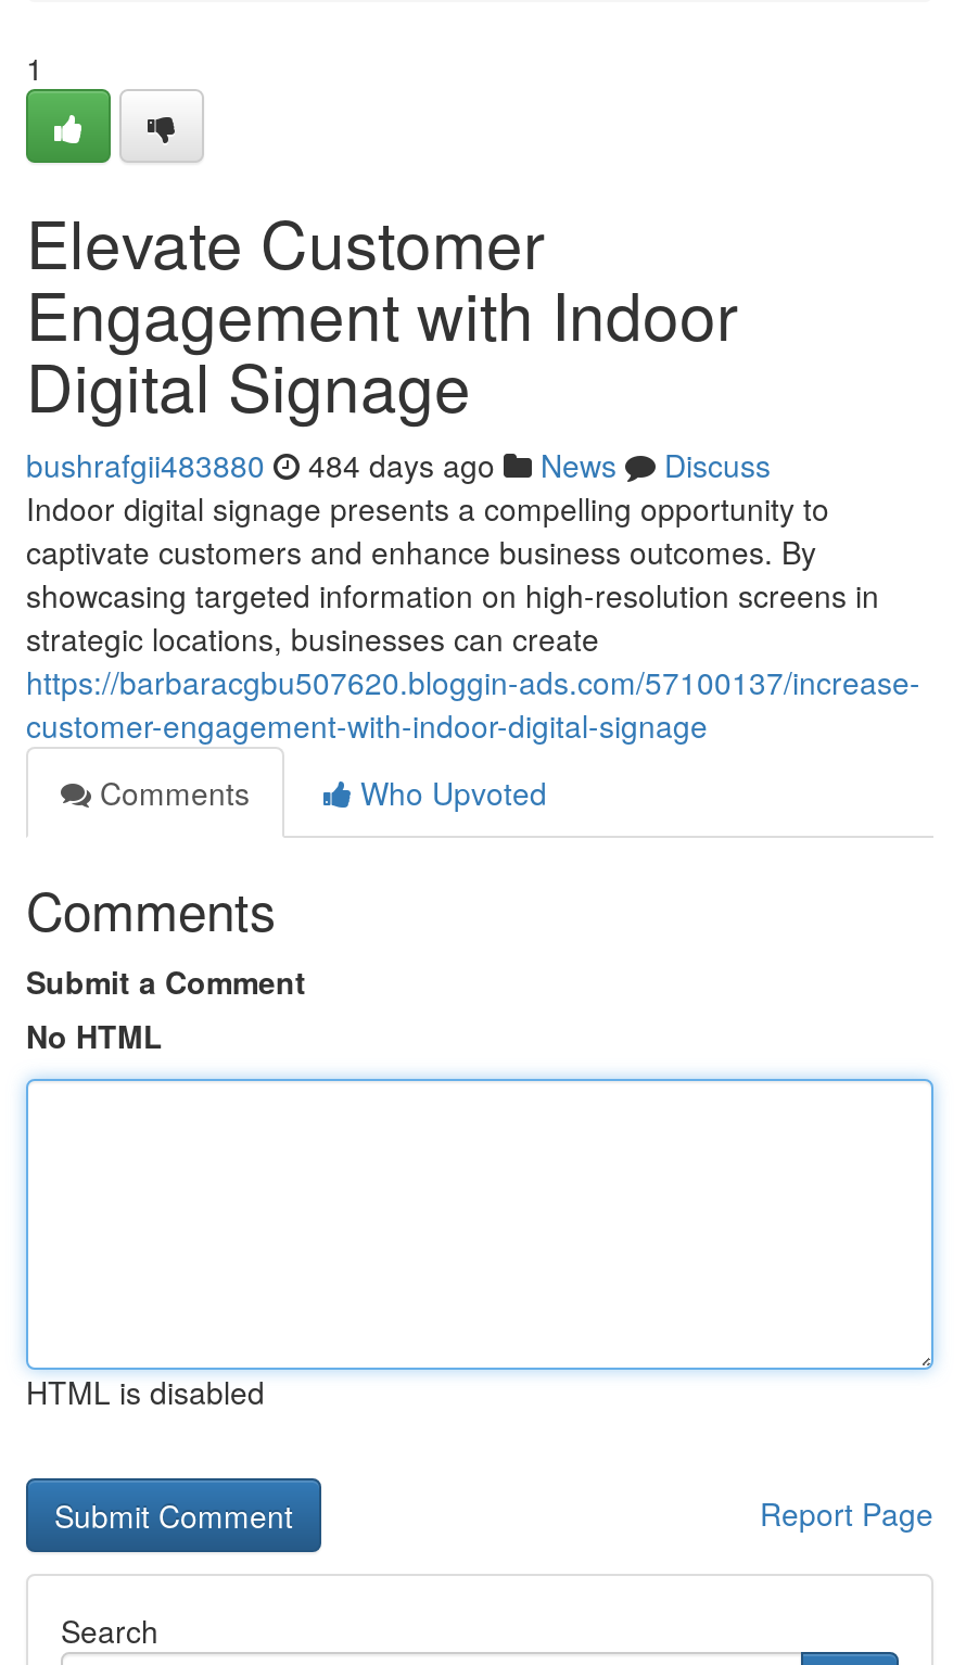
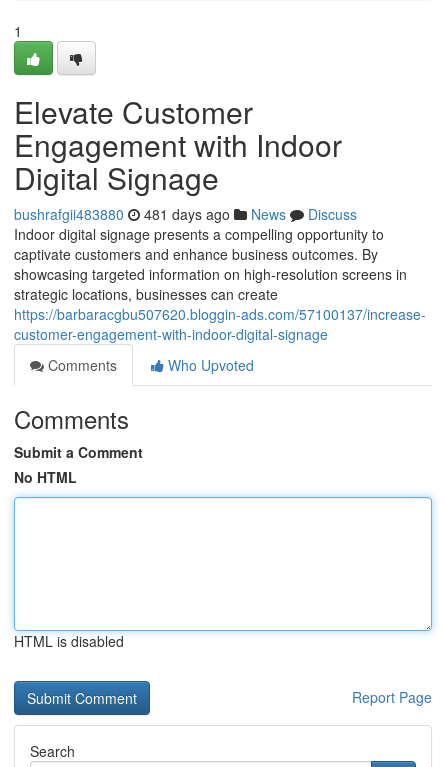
- bushrafgii483880 484 days ago News Discuss
+ bushrafgii483880 481 days ago News Discuss
